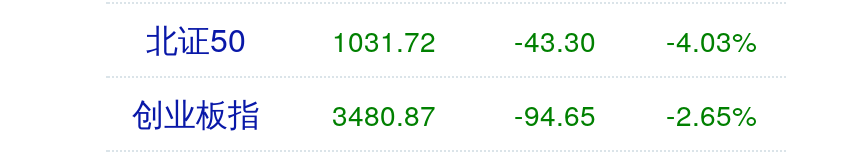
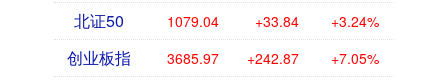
- 1031.72
+ 1079.04

- -43.30
+ +33.84

- -4.03%
+ +3.24%

- 3480.87
+ 3685.97

- -94.65
+ +242.87

- -2.65%
+ +7.05%
